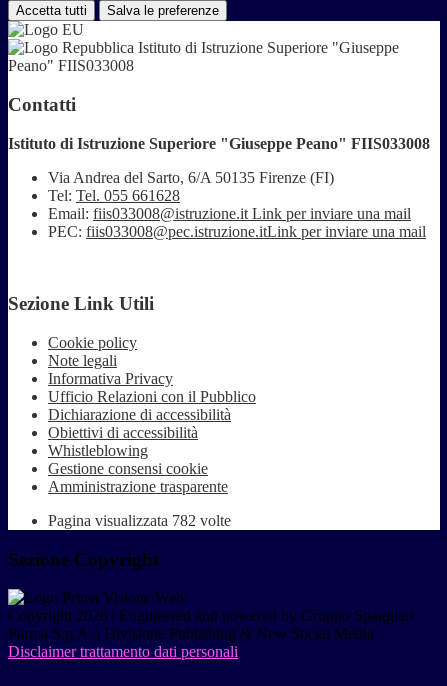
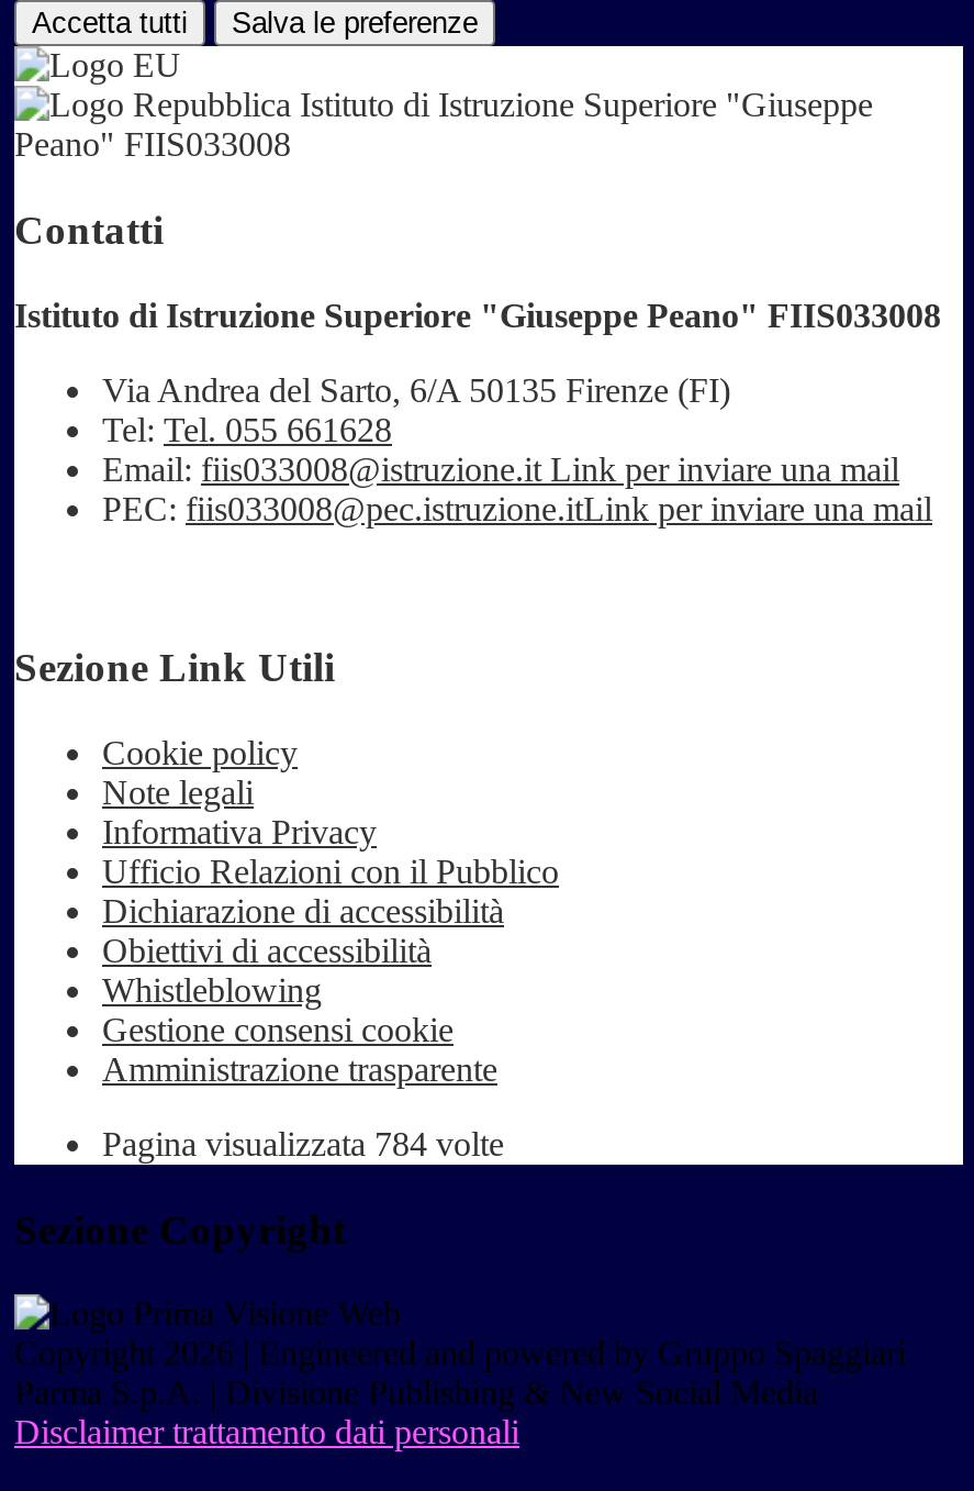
- Pagina visualizzata 782 volte
+ Pagina visualizzata 784 volte
